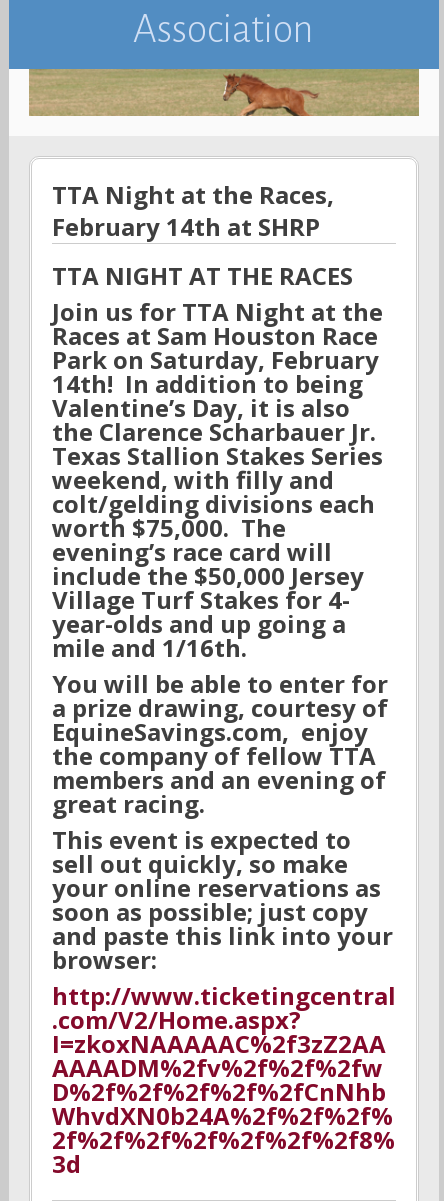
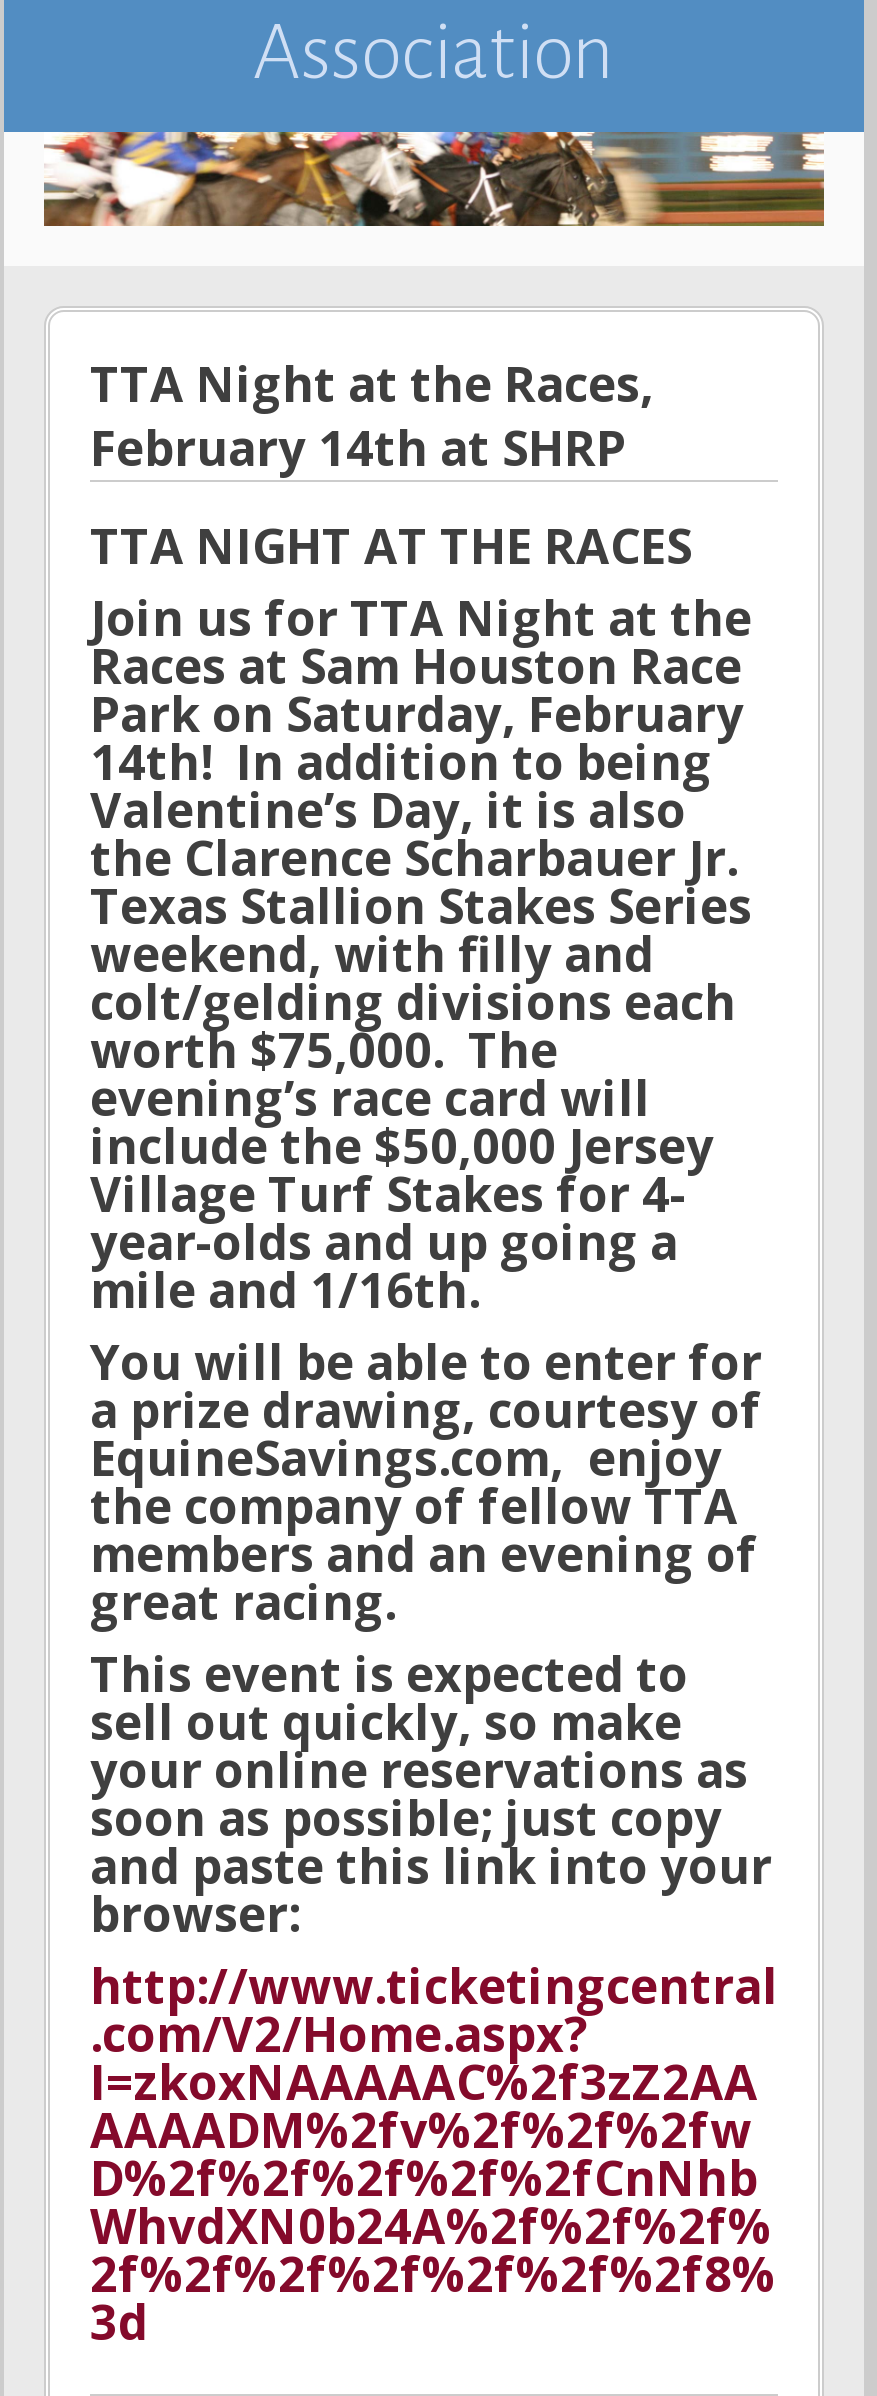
- [image]
+ [image]
